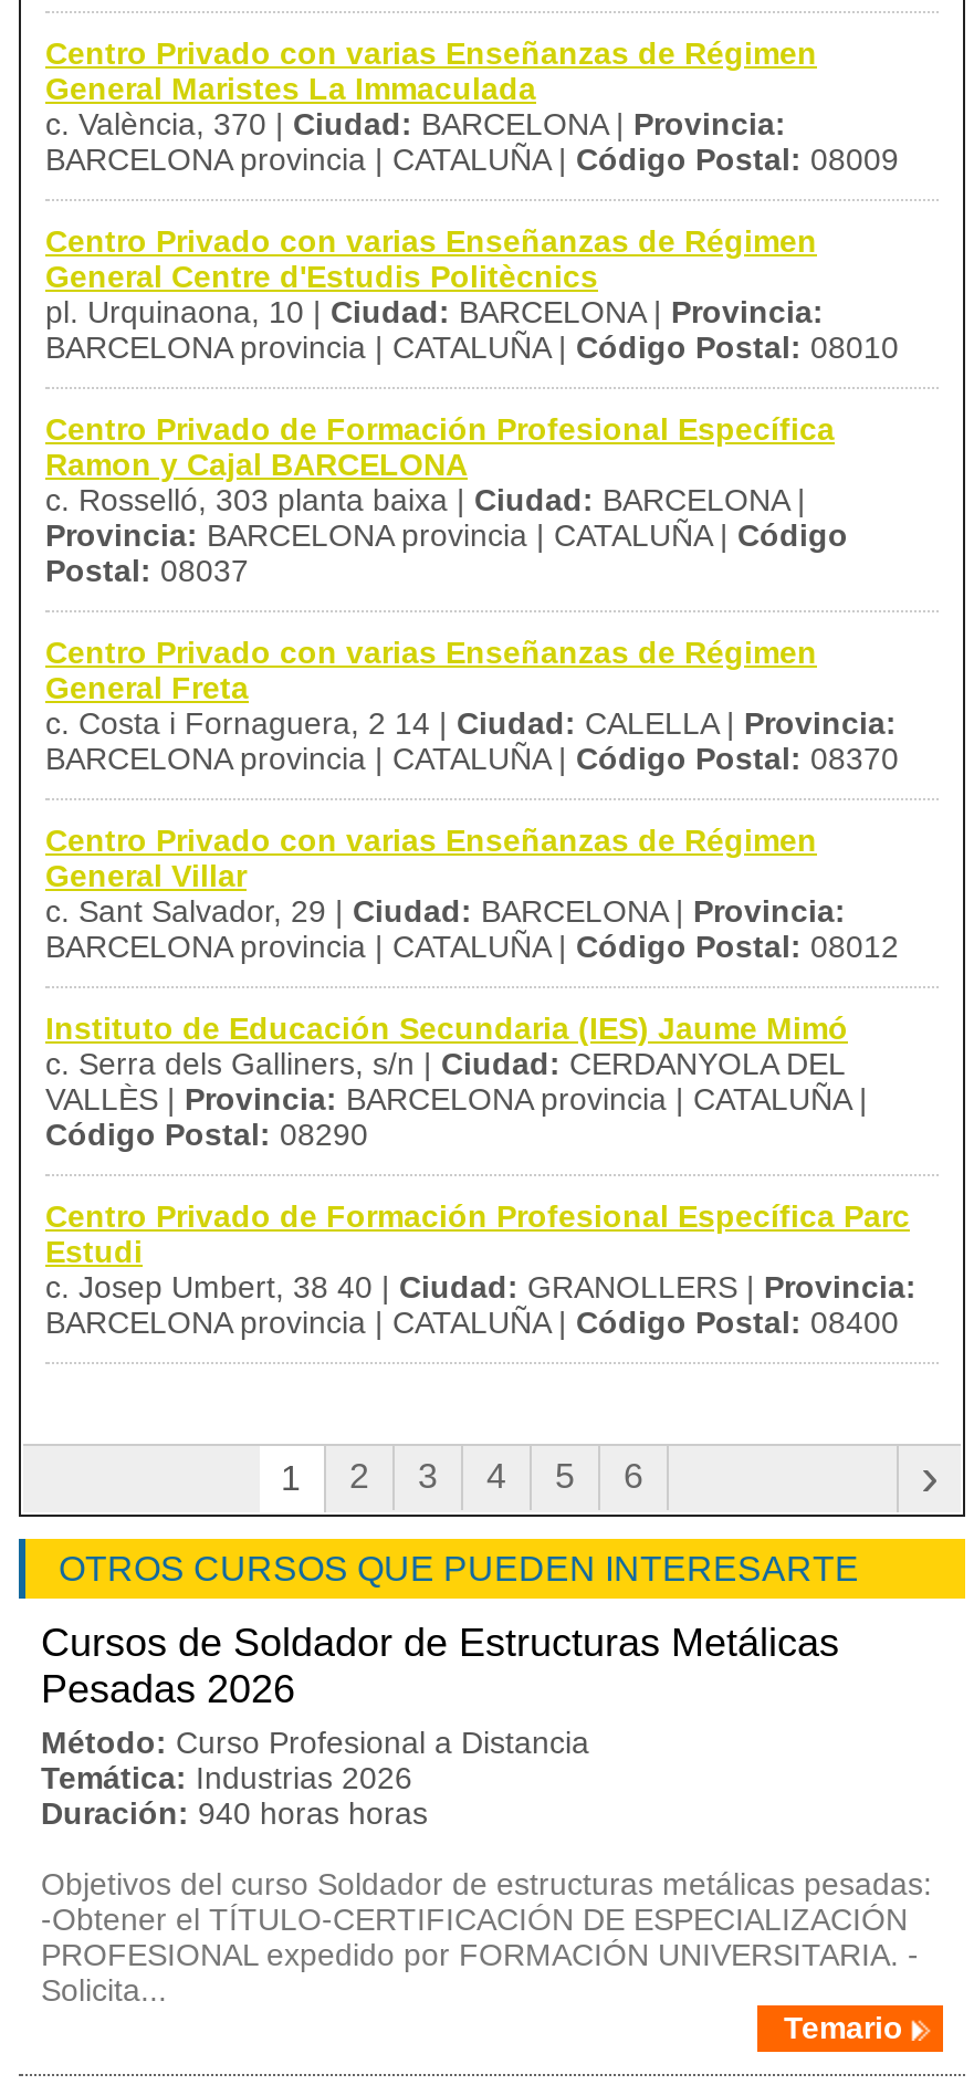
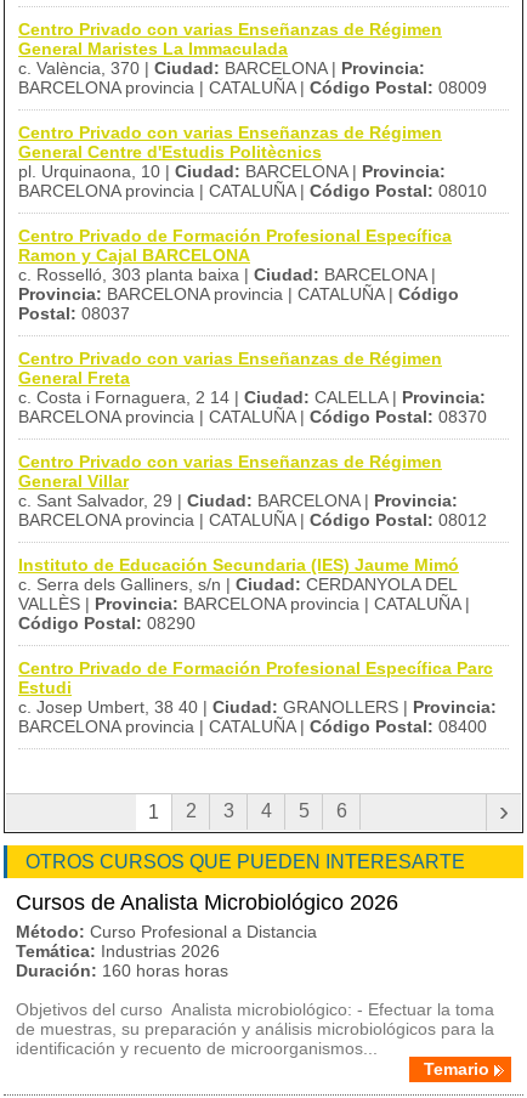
- Cursos de Soldador de Estructuras Metálicas
- Pesadas 2026
+ Cursos de Analista Microbiológico 2026

- Duración: 940 horas horas
+ Duración: 160 horas horas

- Objetivos del curso Soldador de estructuras metálicas pesadas:
- -Obtener el TÍTULO-CERTIFICACIÓN DE ESPECIALIZACIÓN
- PROFESIONAL expedido por FORMACIÓN UNIVERSITARIA. -
- Solicita...
+ Objetivos del curso Analista microbiológico: - Efectuar la toma
+ de muestras, su preparación y análisis microbiológicos para la
+ identificación y recuento de microorganismos...
